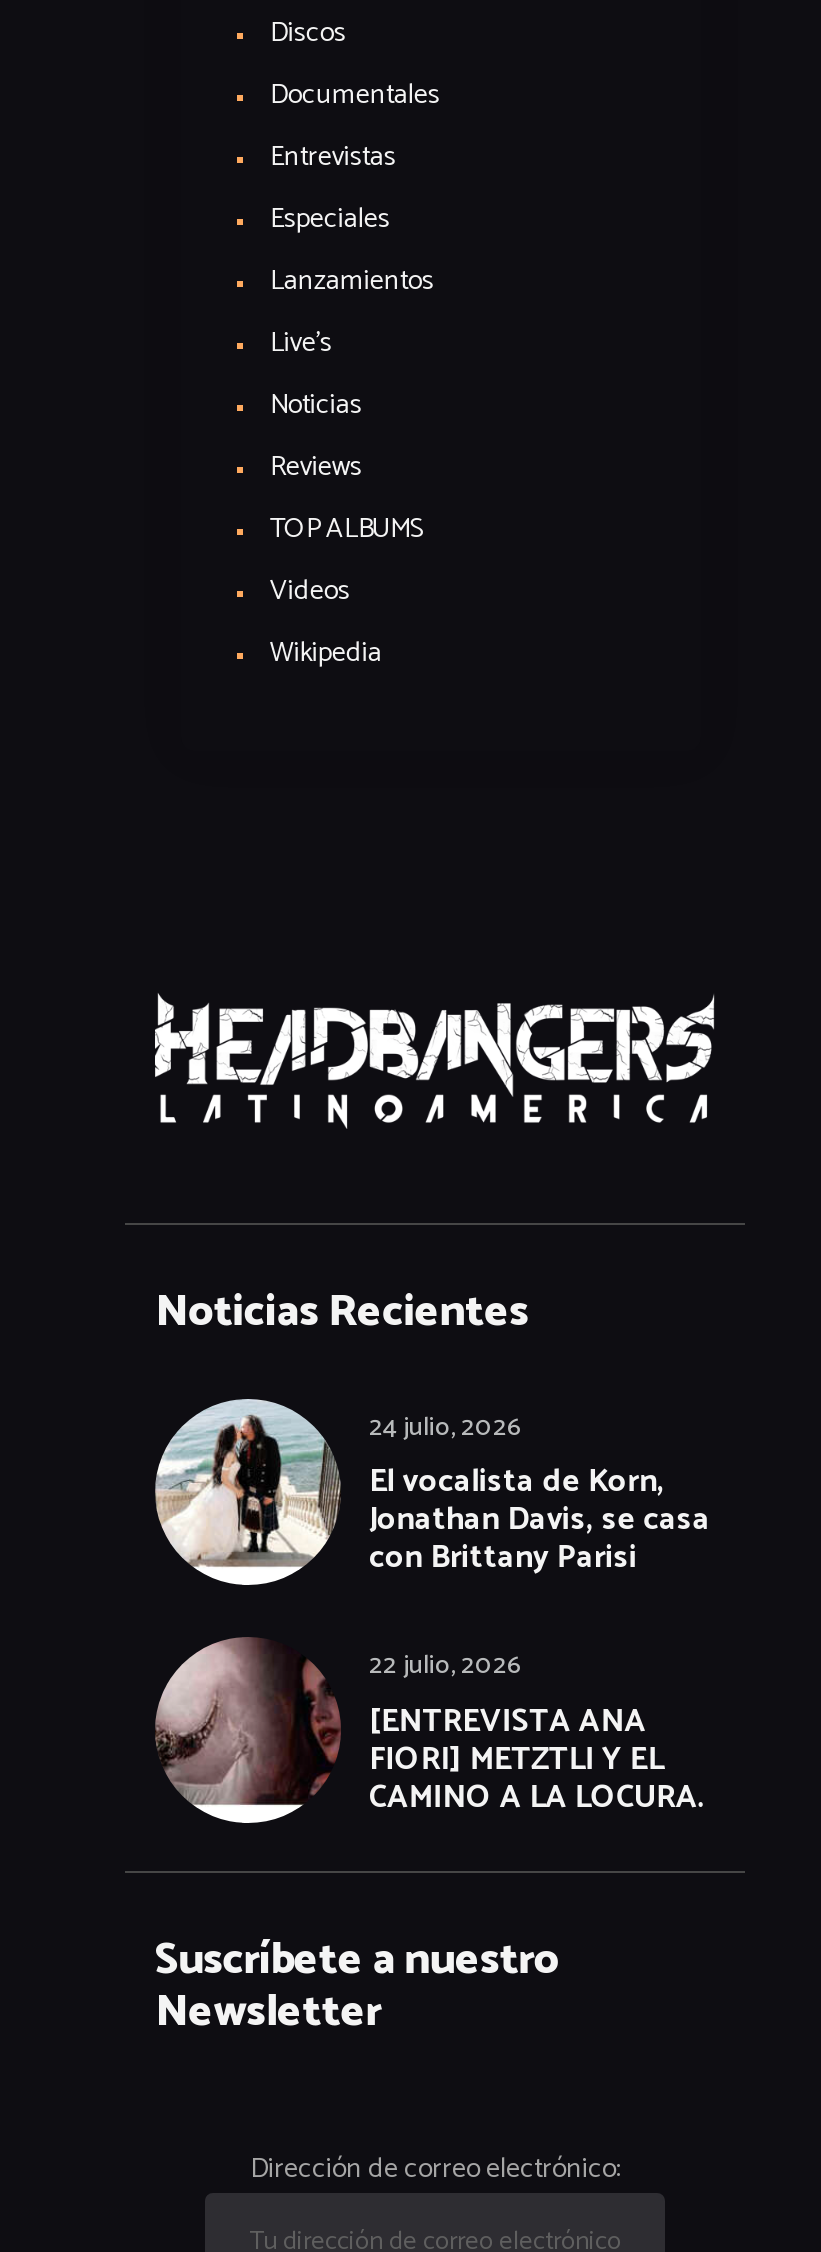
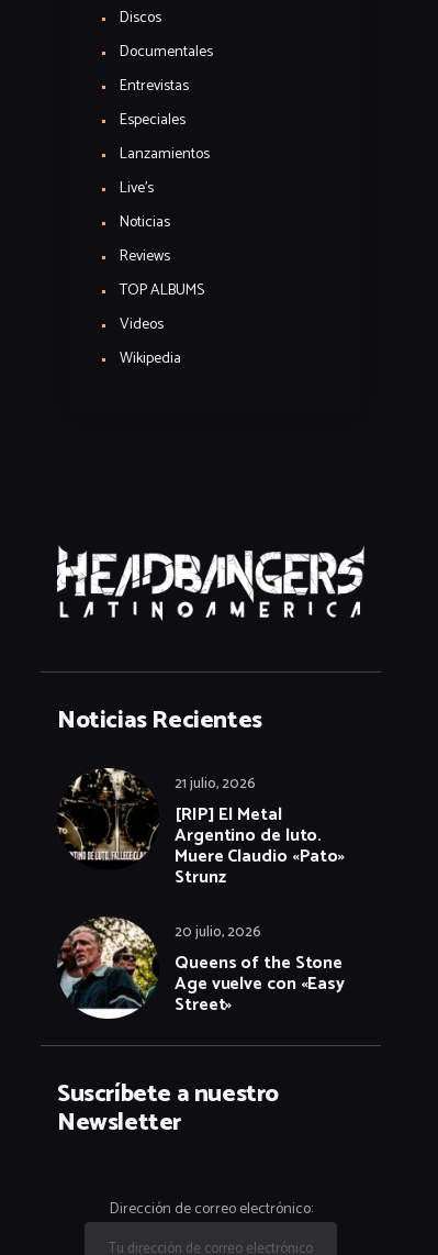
- [image]
- 24 julio, 2026
- El vocalista de Korn,
- Jonathan Davis, se casa
- con Brittany Parisi
+ [image]
+ 21 julio, 2026
+ [RIP] El Metal
+ Argentino de luto.
+ Muere Claudio «Pato»
+ Strunz

- [image]
- 22 julio, 2026
- [ENTREVISTA ANA
- FIORI] METZTLI Y EL
- CAMINO A LA LOCURA.
+ [image]
+ 20 julio, 2026
+ Queens of the Stone
+ Age vuelve con «Easy
+ Street»
